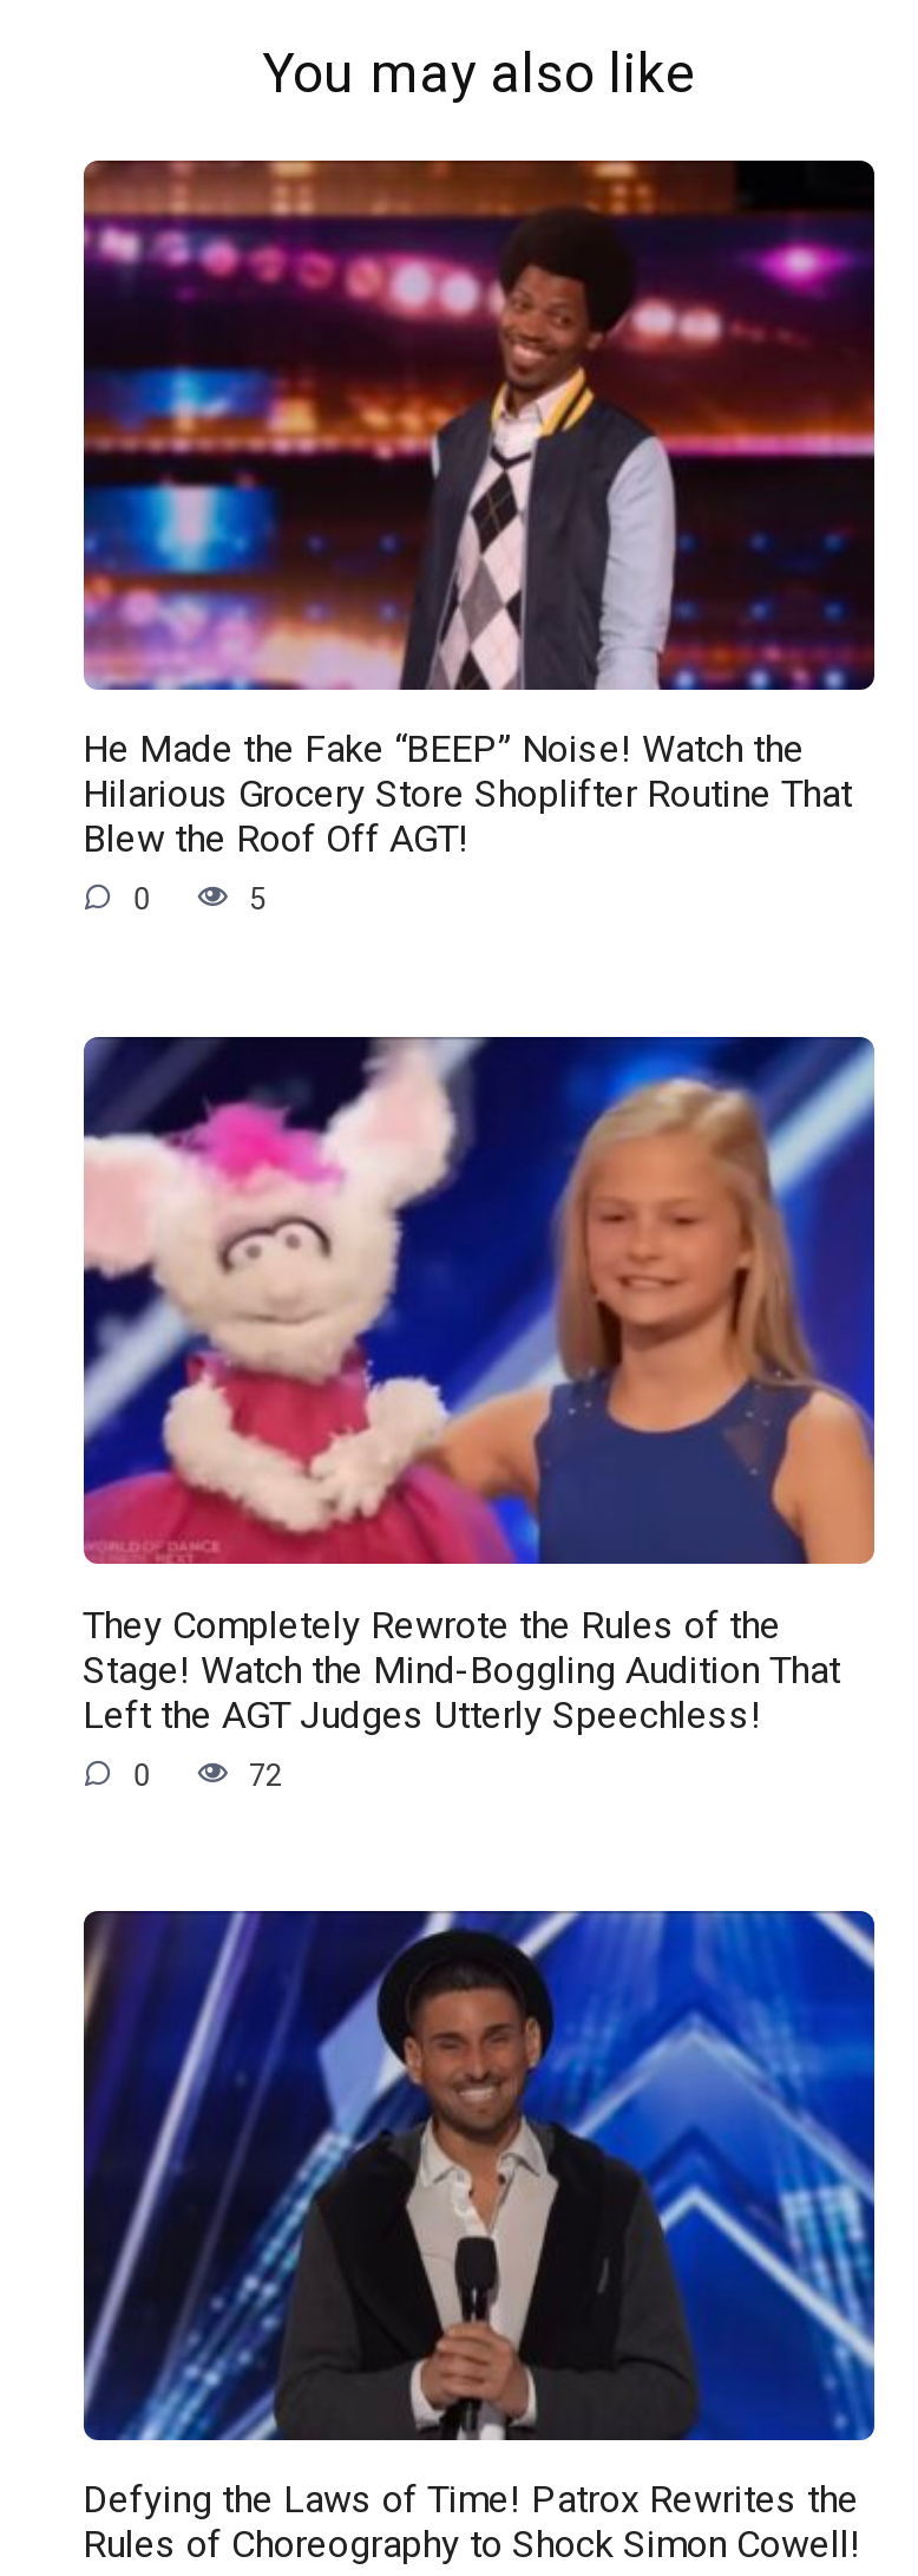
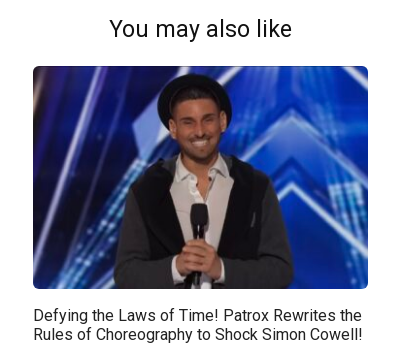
- [image]
- He Made the Fake “BEEP” Noise! Watch the
- Hilarious Grocery Store Shoplifter Routine That
- Blew the Roof Off AGT!
- 0
- 5

- [image]
- They Completely Rewrote the Rules of the
- Stage! Watch the Mind-Boggling Audition That
- Left the AGT Judges Utterly Speechless!
- 0
- 72
